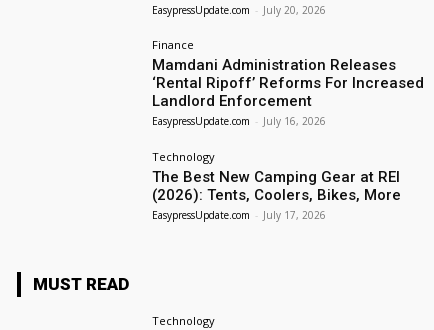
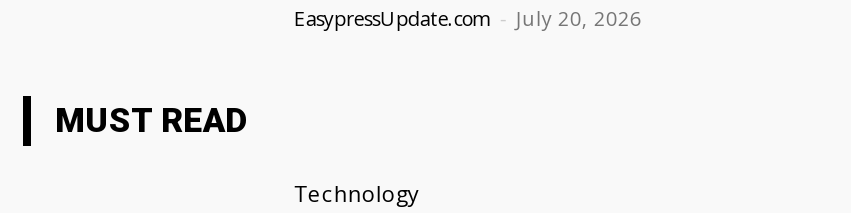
- Finance
- Mamdani Administration Releases
- ‘Rental Ripoff’ Reforms For Increased
- Landlord Enforcement
- EasypressUpdate.com - July 16, 2026
- Technology
- The Best New Camping Gear at REI
- (2026): Tents, Coolers, Bikes, More
- EasypressUpdate.com - July 17, 2026
